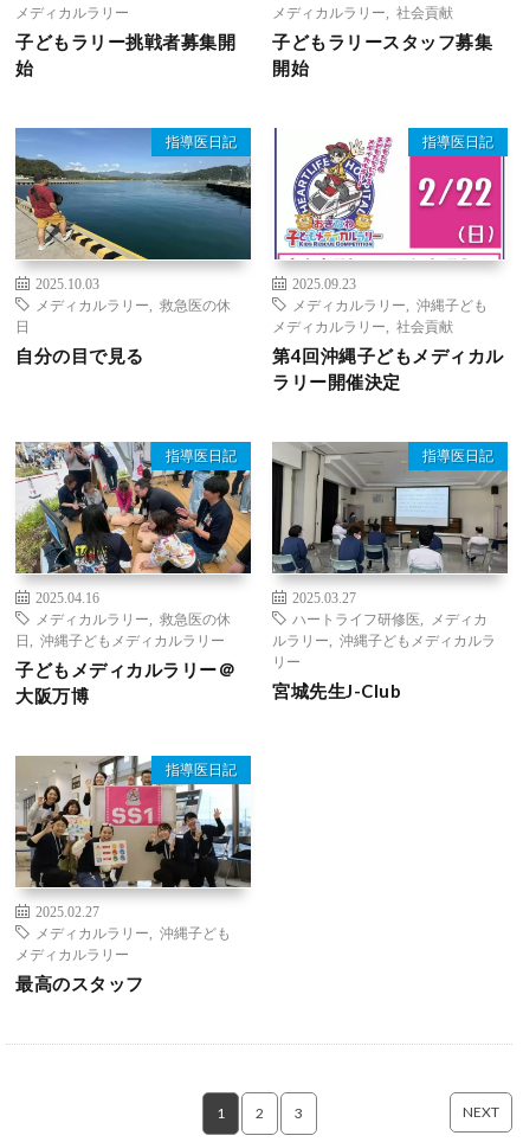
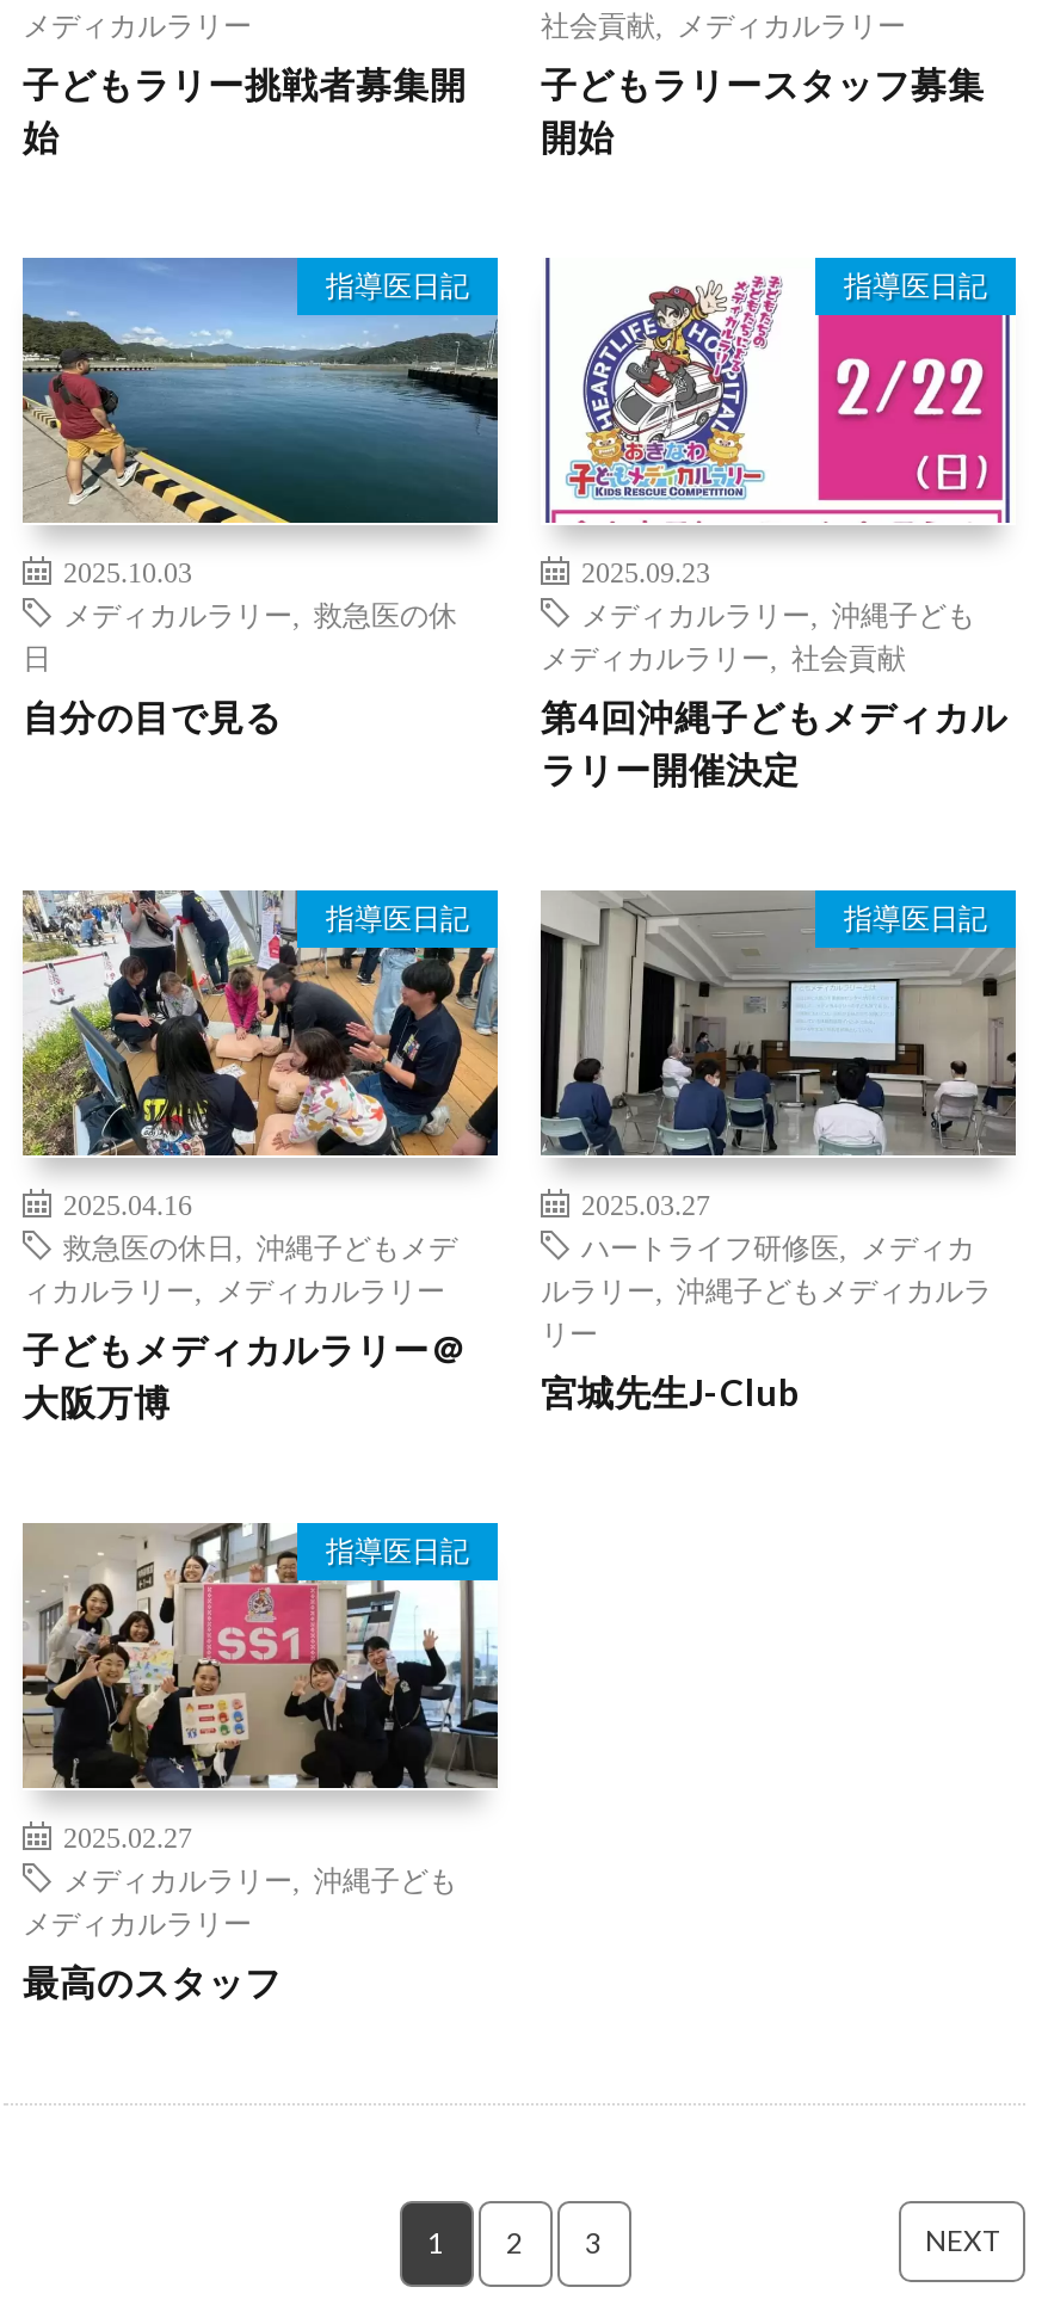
- メディカルラリー,社会貢献
+ 社会貢献,メディカルラリー

- メディカルラリー,救急医の休
+ 救急医の休日,沖縄子どもメデ

- 日,沖縄子どもメディカルラリー
+ ィカルラリー,メディカルラリー
